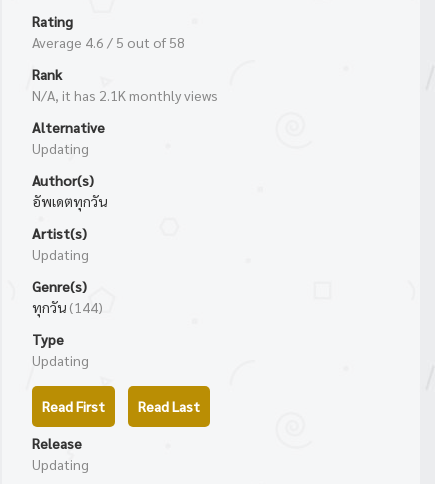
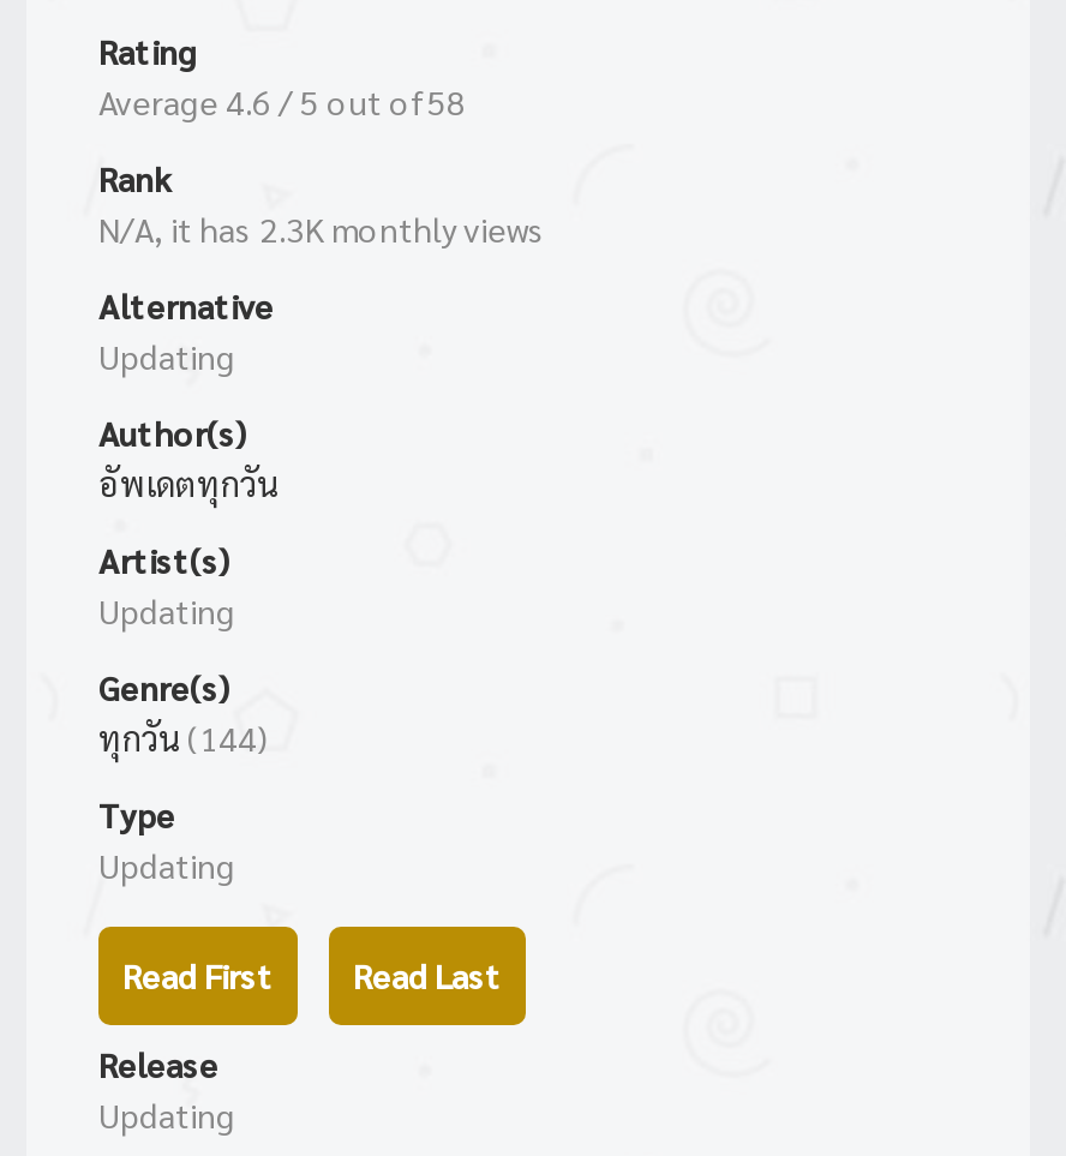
- N/A, it has 2.1K monthly views
+ N/A, it has 2.3K monthly views
